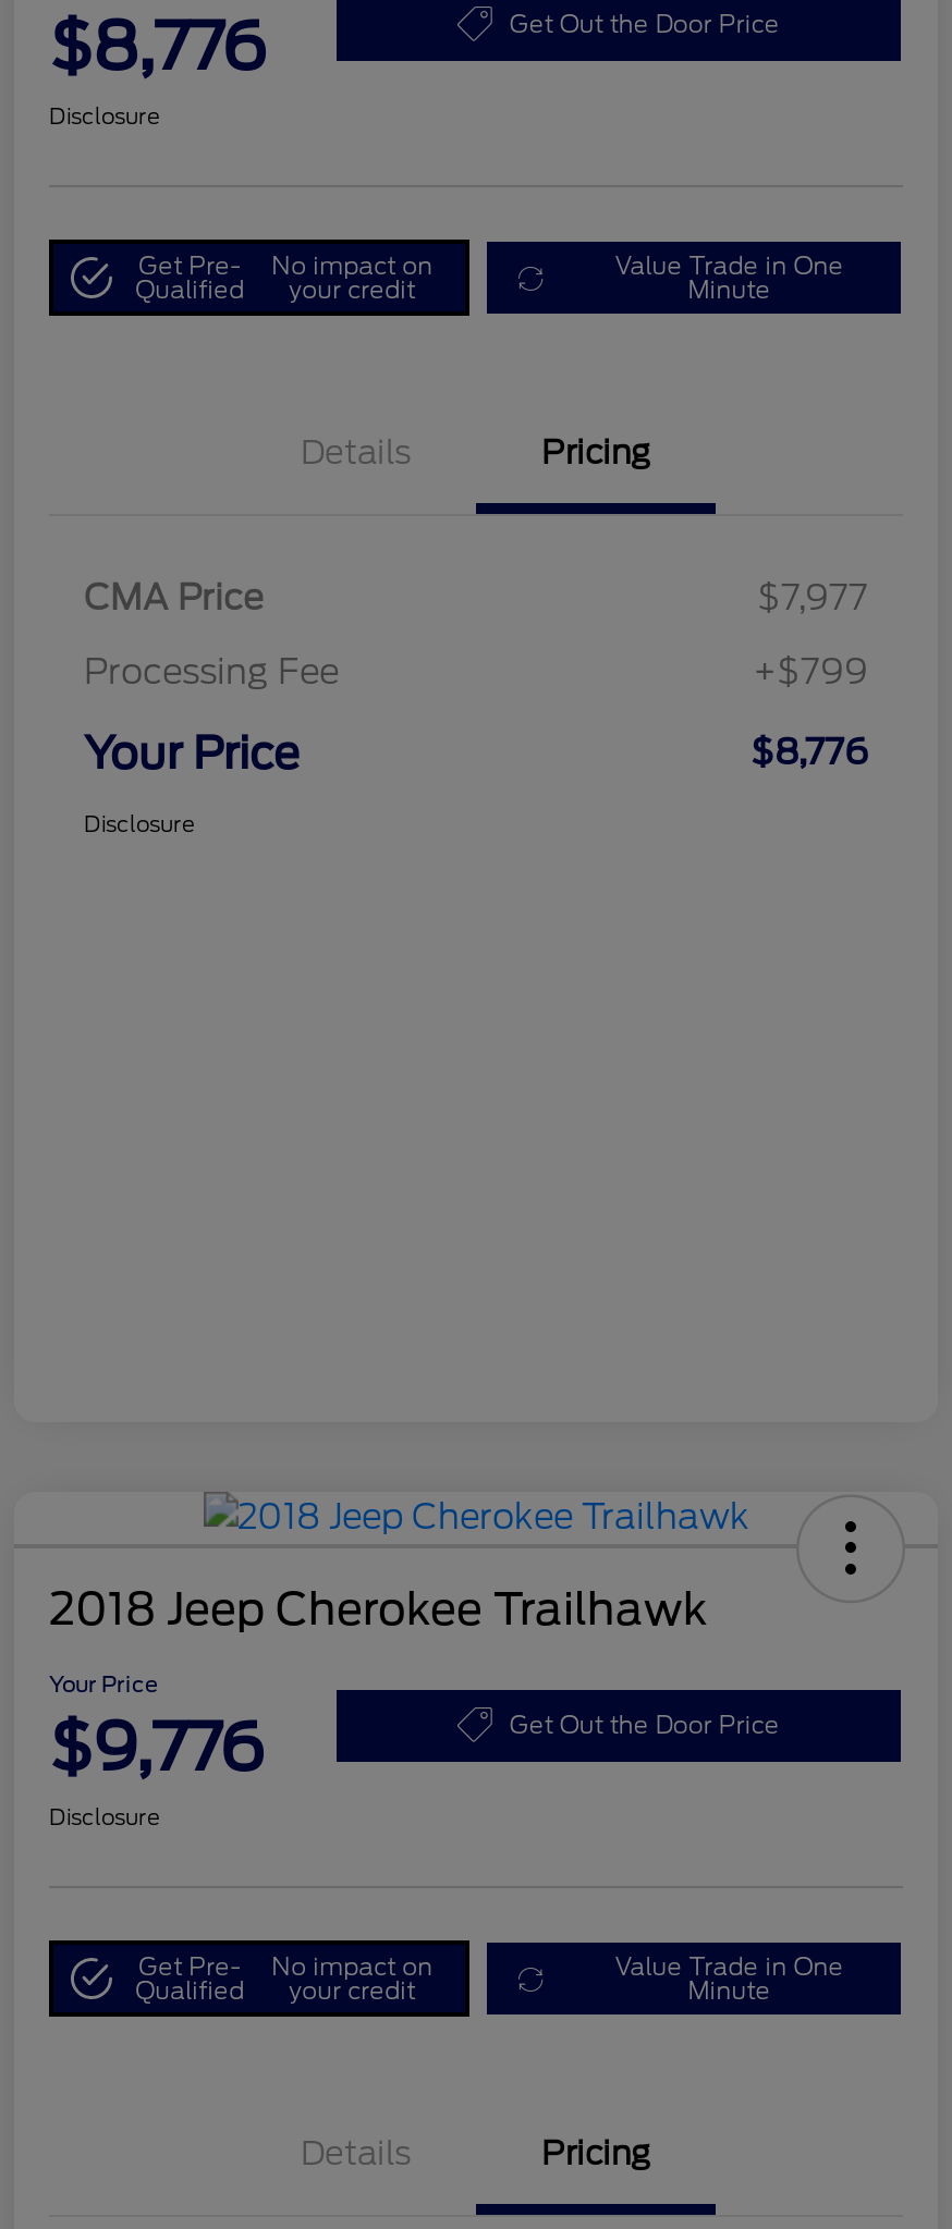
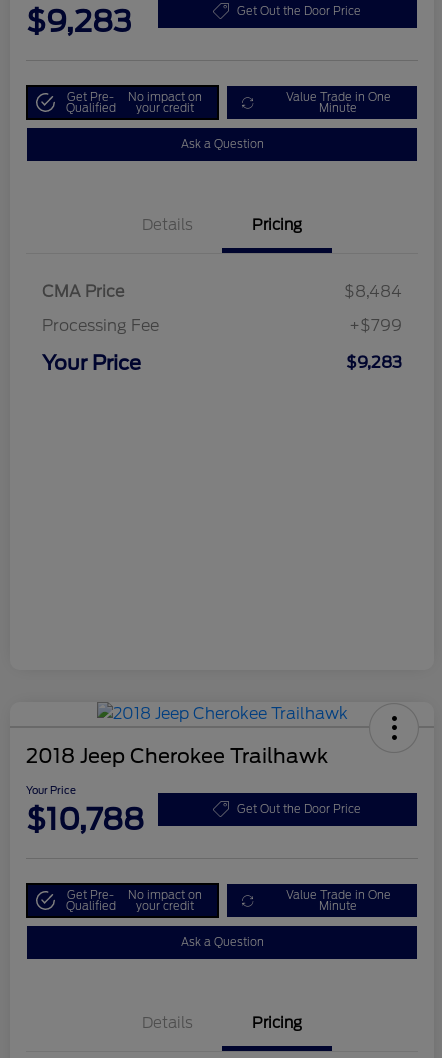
- $8,776
+ $9,283

- Disclosure

moved up: Get Pre- | Qualified | No impact on | your credit | Value Trade in One | Minute

+ Ask a Question

- $7,977
+ $8,484

- $8,776
- Disclosure
+ $9,283

- $9,776
+ $10,788

- Disclosure

+ Ask a Question
